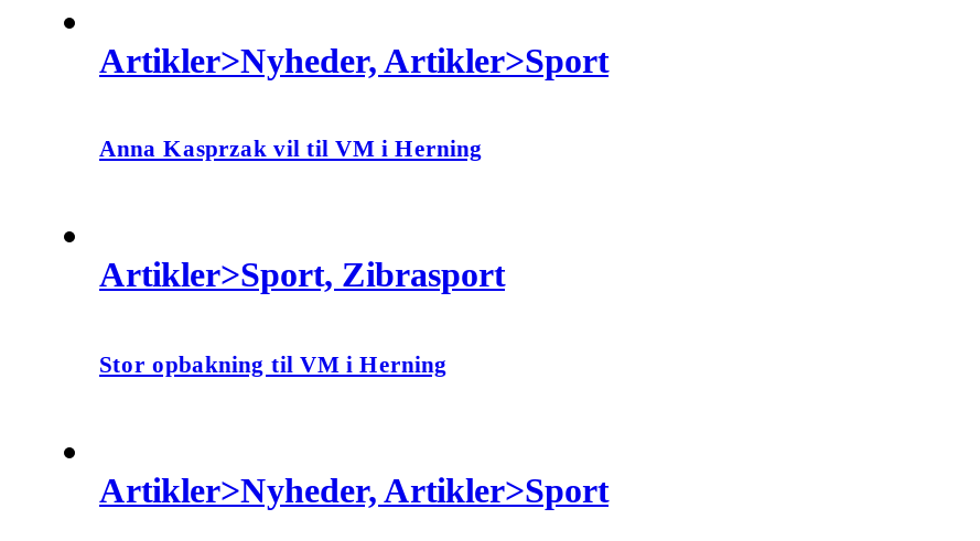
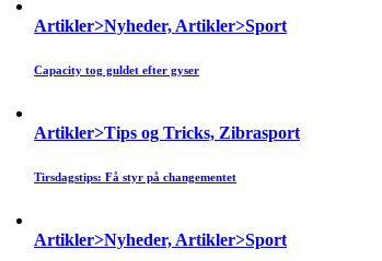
- Anna Kasprzak vil til VM i Herning
+ Capacity tog guldet efter gyser

- Artikler>Sport, Zibrasport
+ Artikler>Tips og Tricks, Zibrasport

- Stor opbakning til VM i Herning
+ Tirsdagstips: Få styr på changementet
